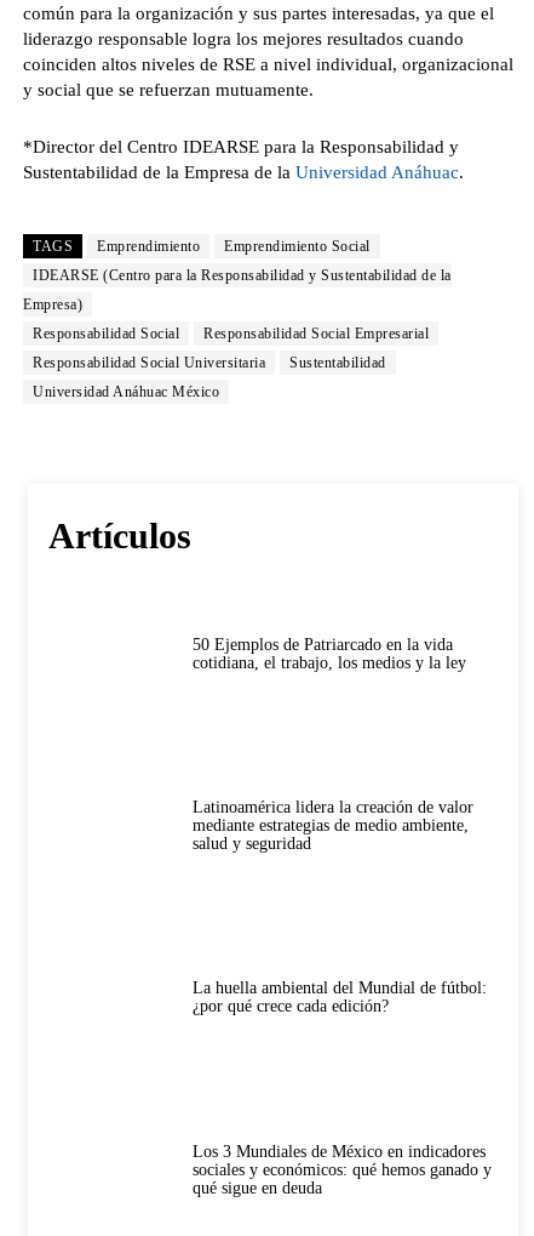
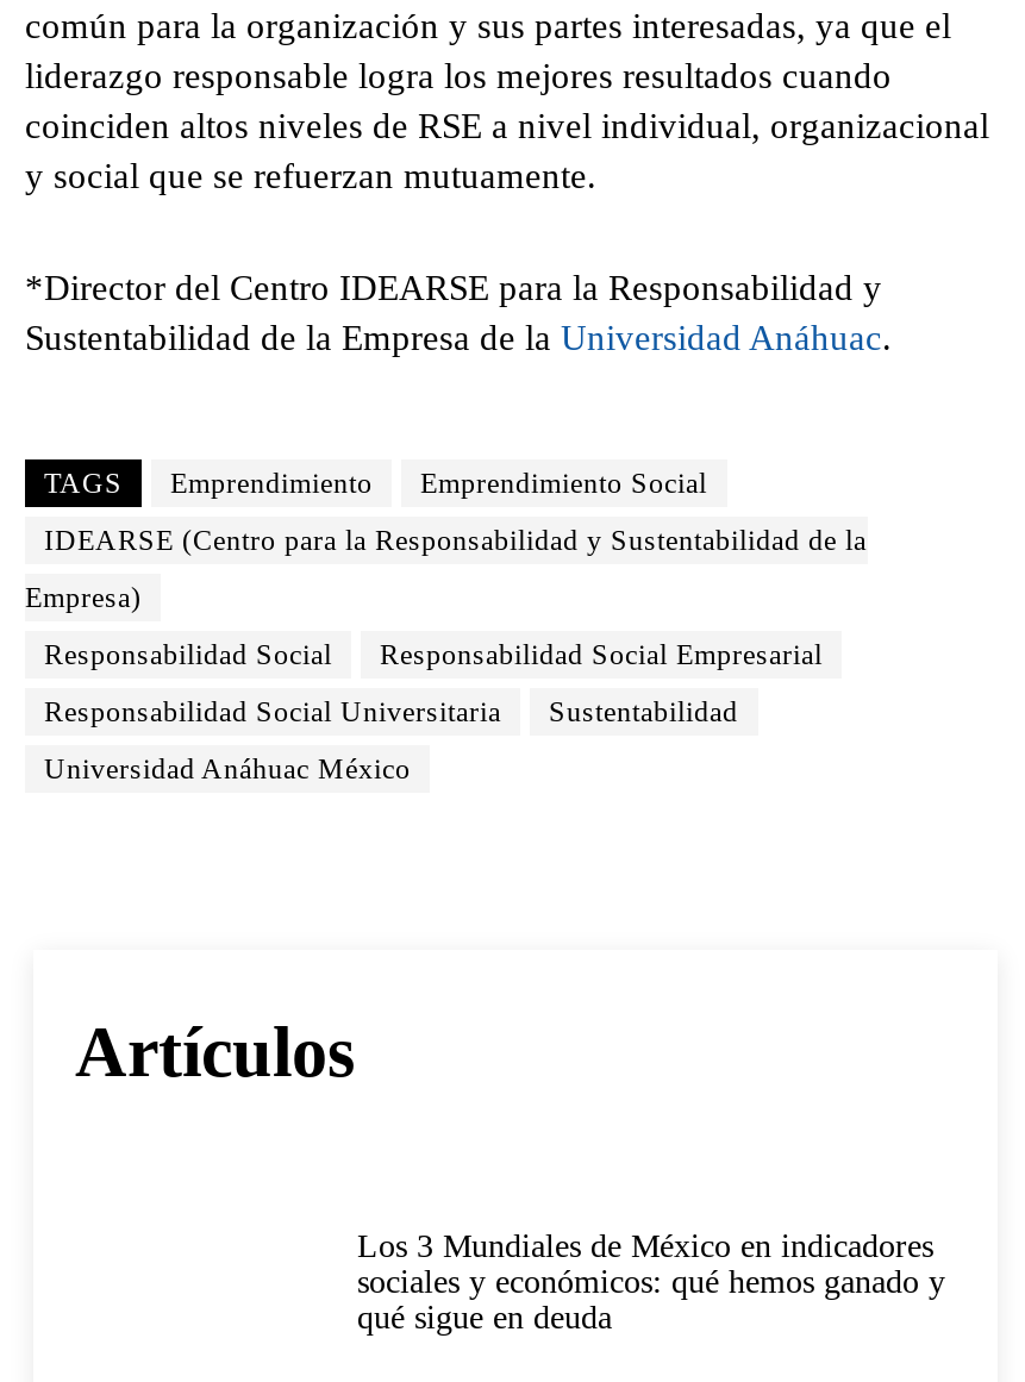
- 50 Ejemplos de Patriarcado en la vida
- cotidiana, el trabajo, los medios y la ley

- Latinoamérica lidera la creación de valor
- mediante estrategias de medio ambiente,
- salud y seguridad

- La huella ambiental del Mundial de fútbol:
- ¿por qué crece cada edición?
